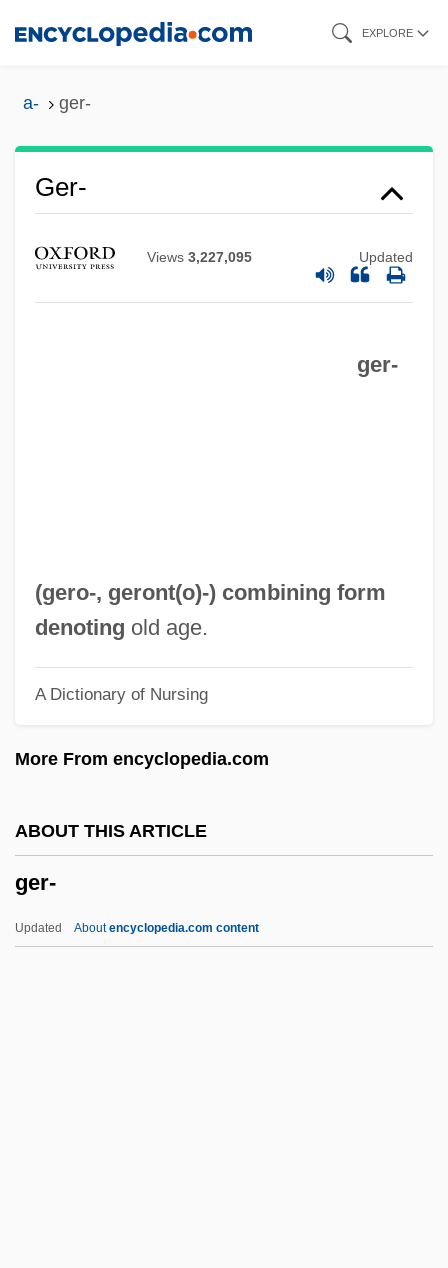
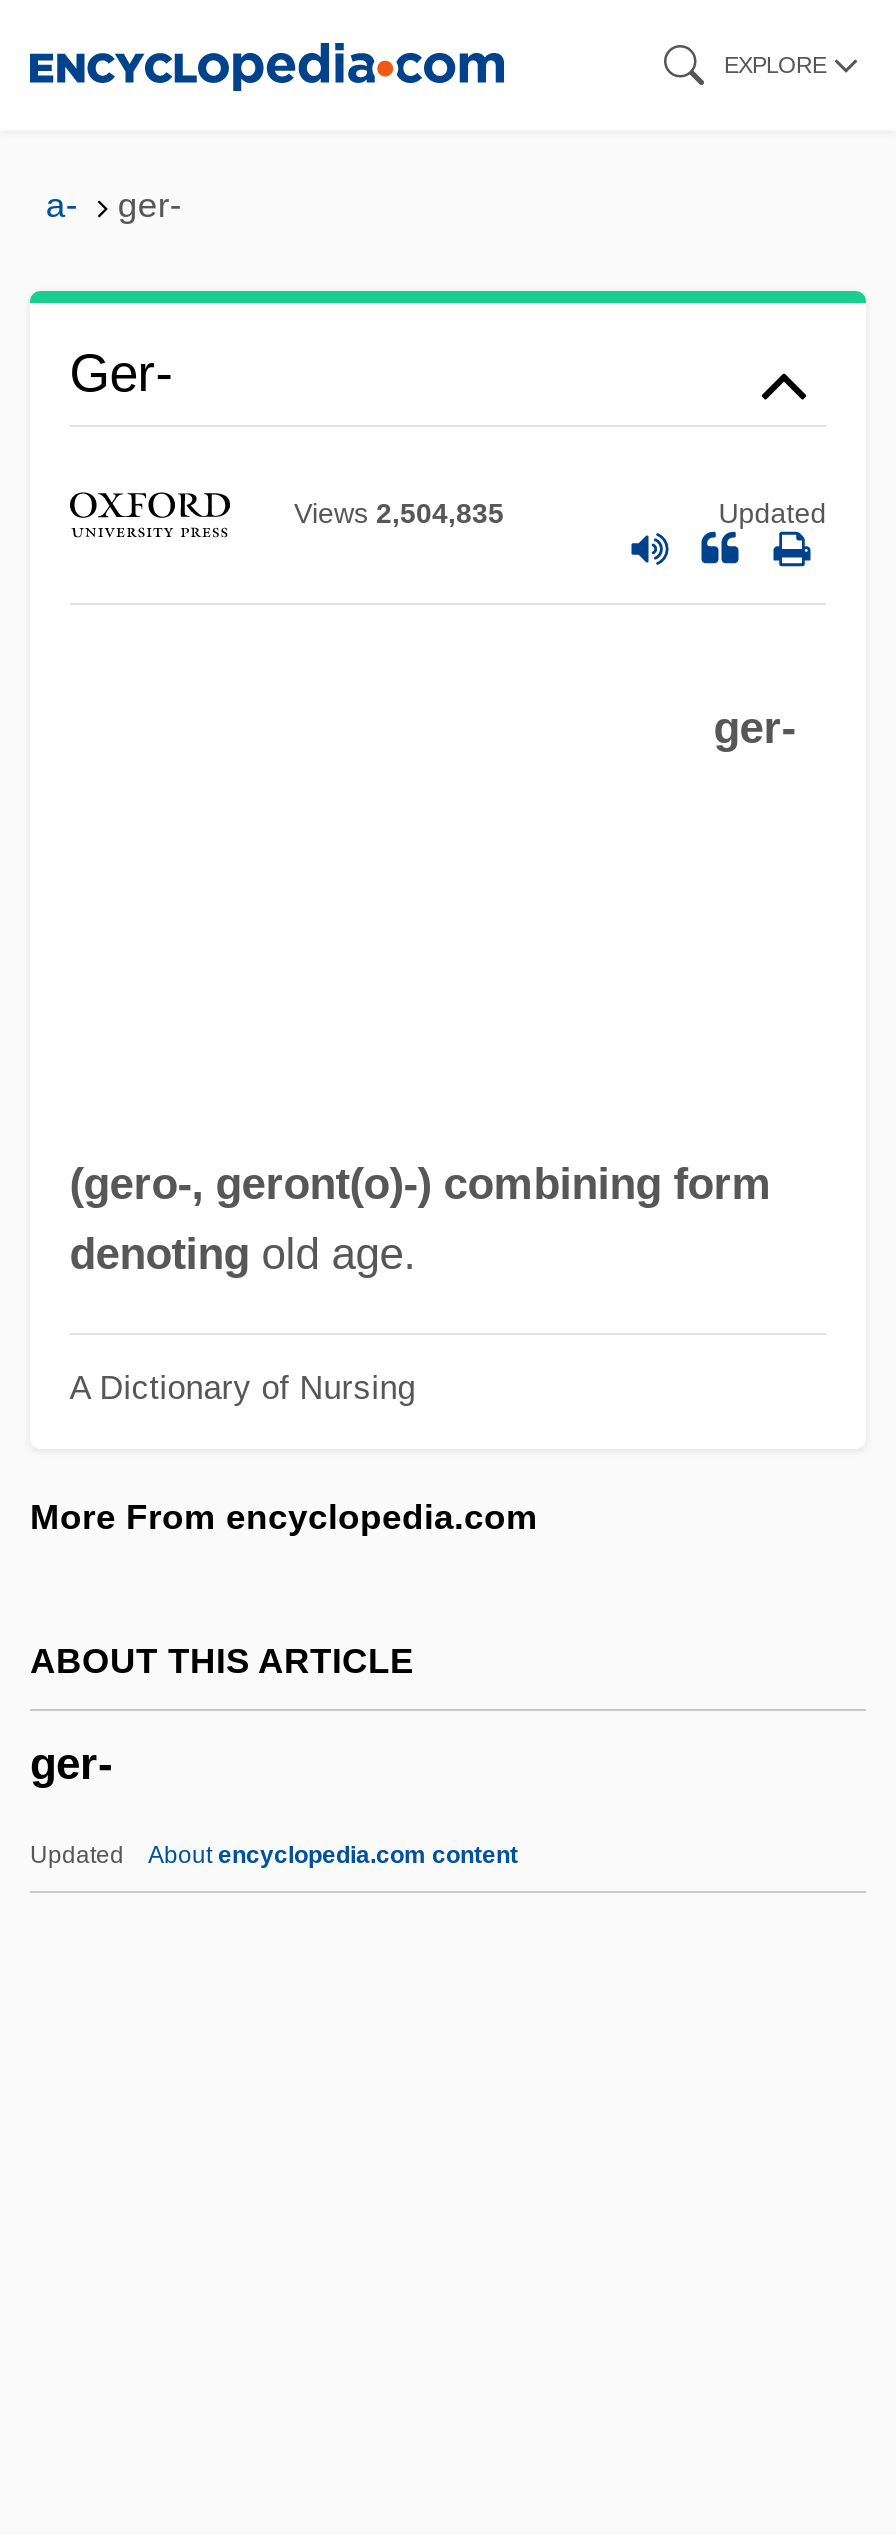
- Views 3,227,095
+ Views 2,504,835
